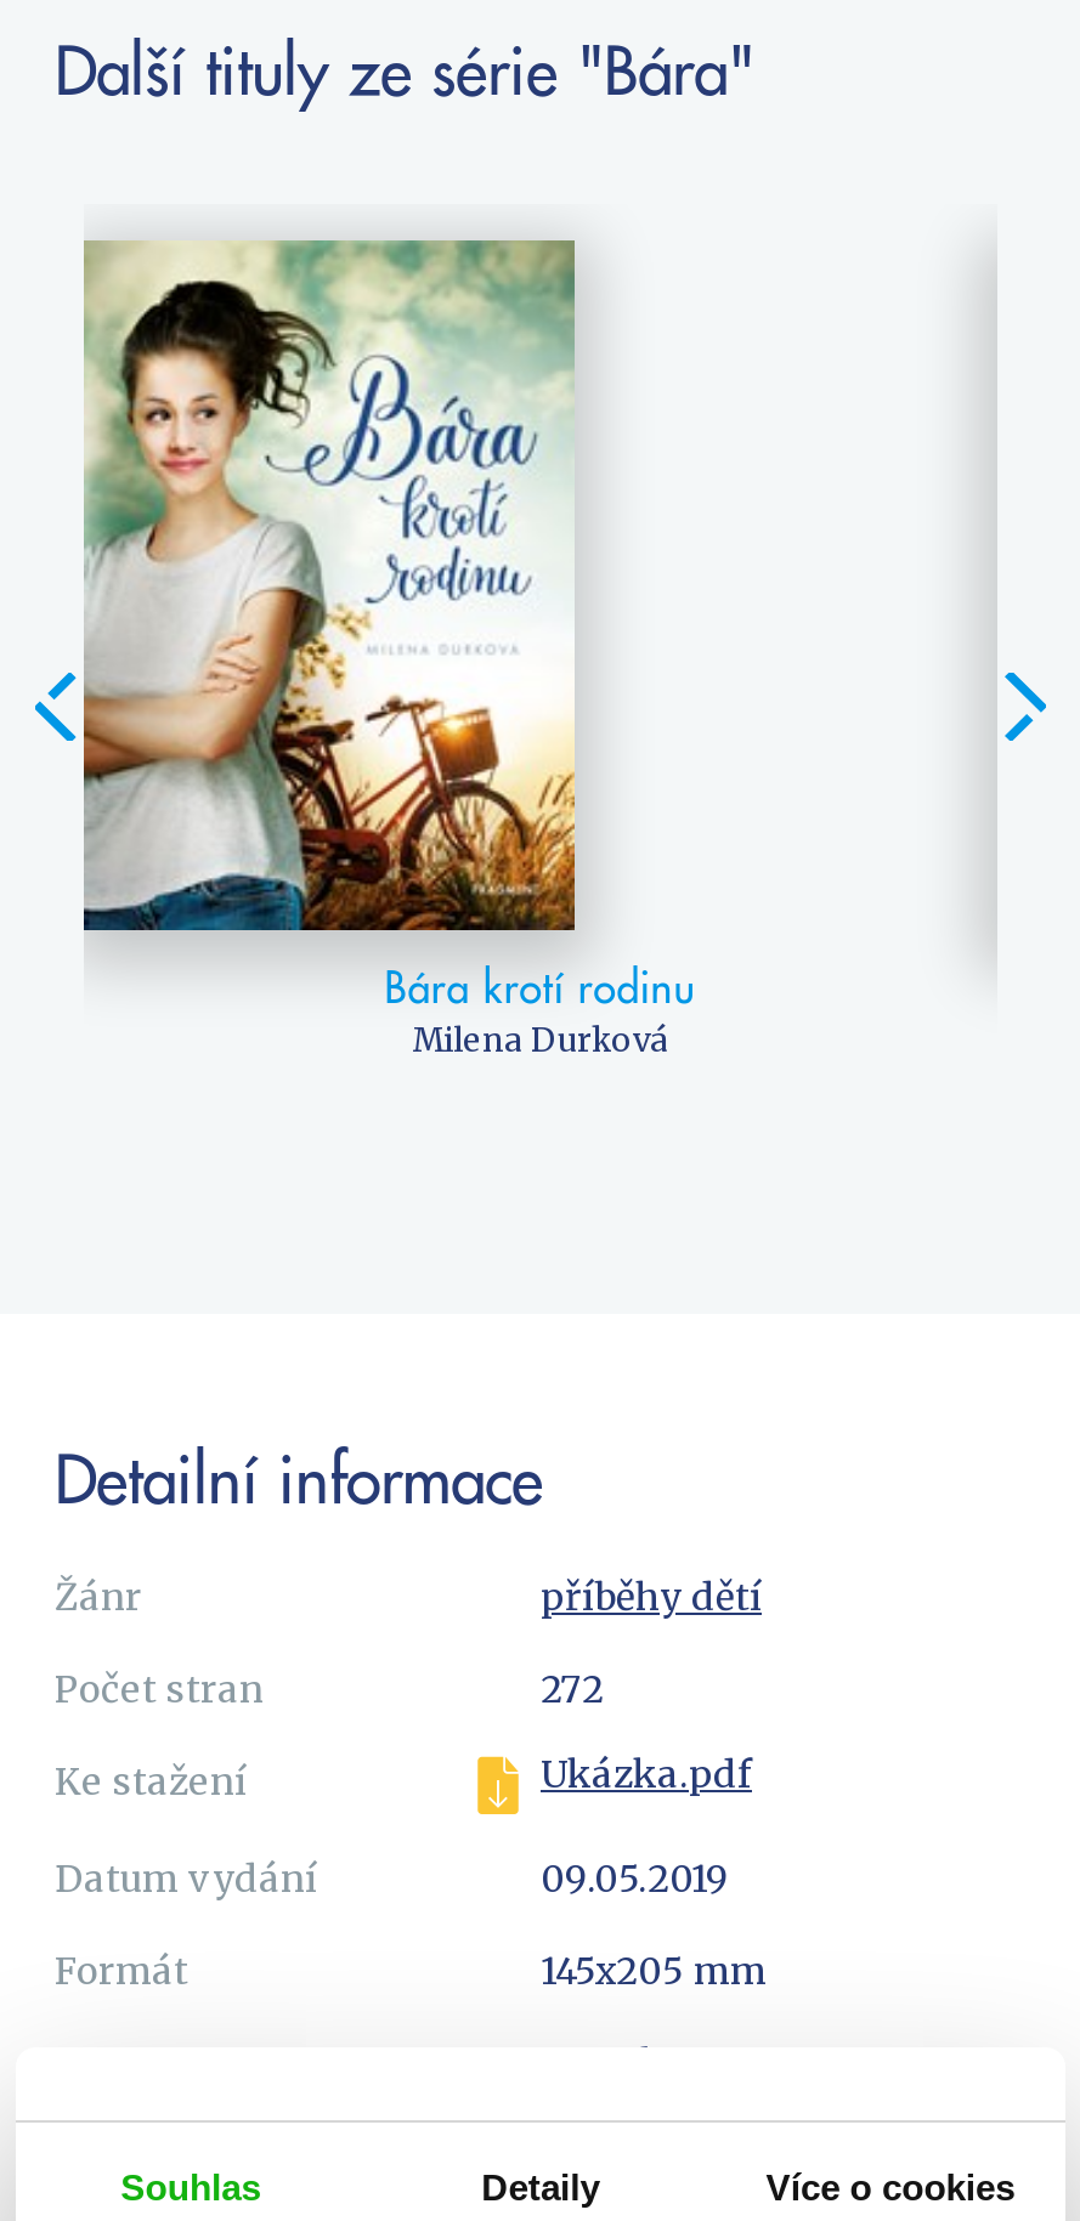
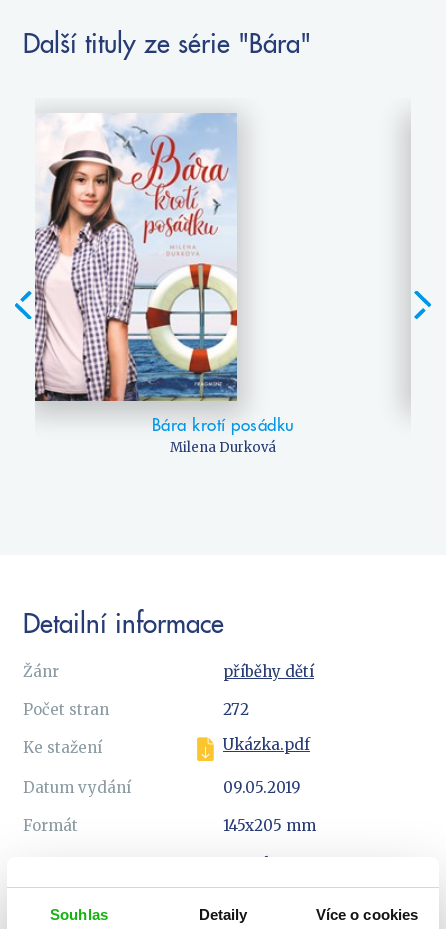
- [image]
- Bára krotí rodinu
+ [image]
+ Bára krotí posádku
